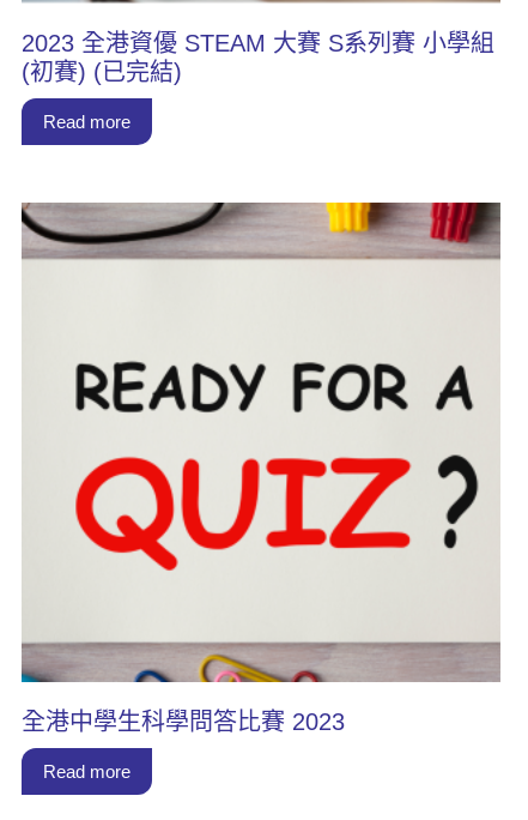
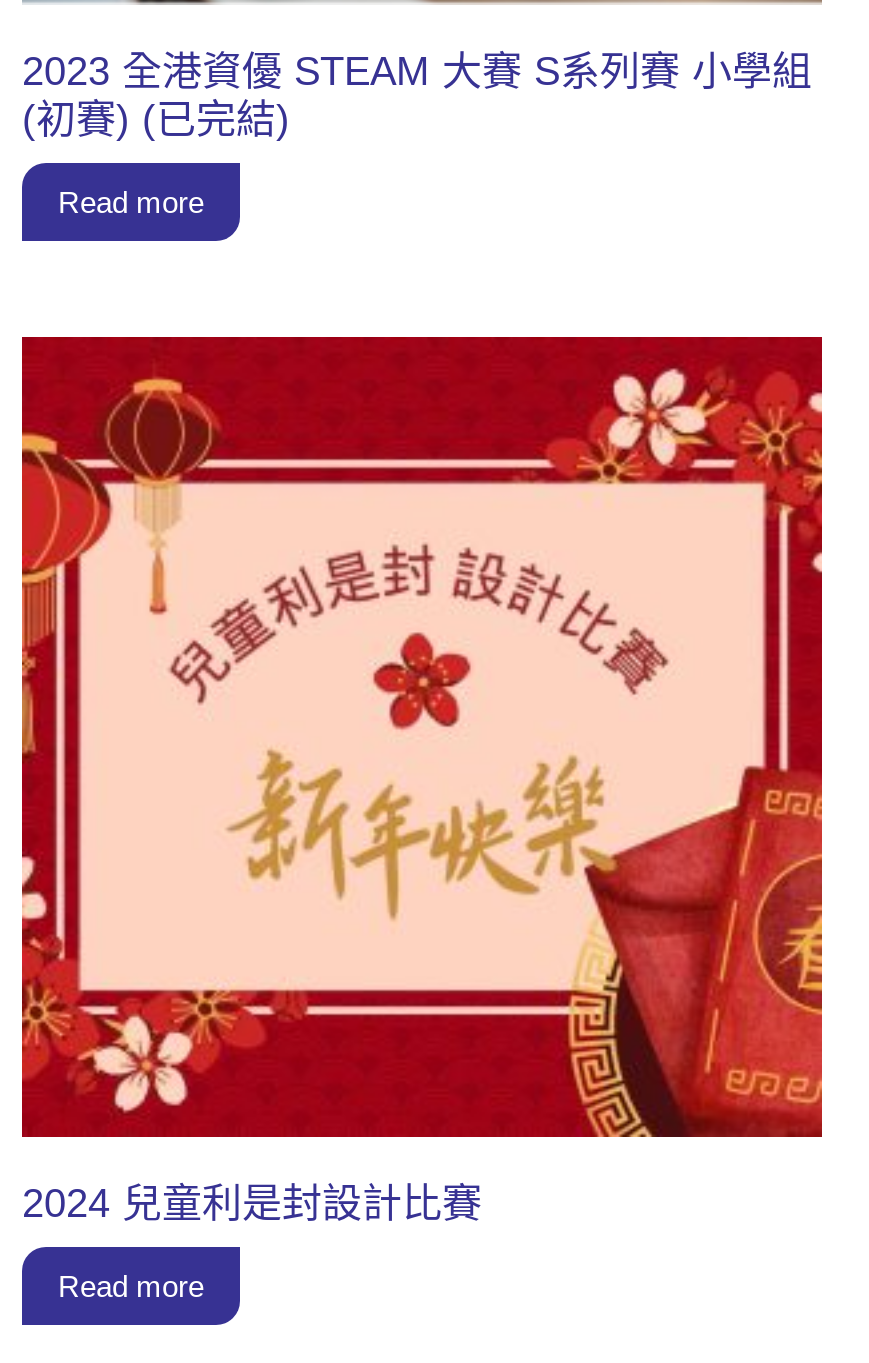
- [image]
- 全港中學生科學問答比賽 2023
+ [image]
+ 2024 兒童利是封設計比賽
